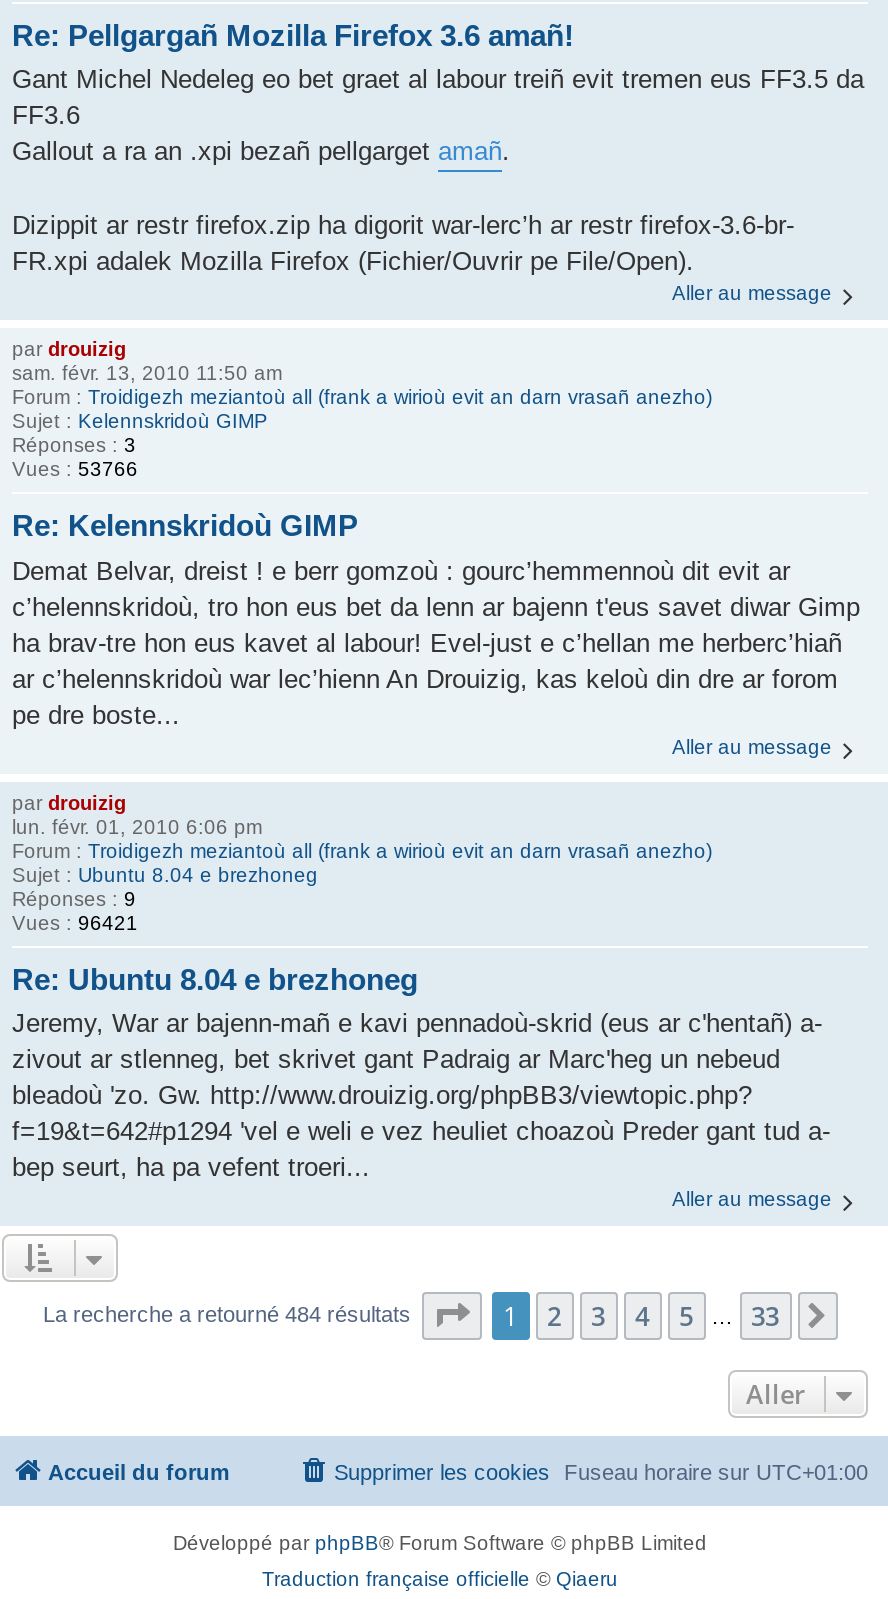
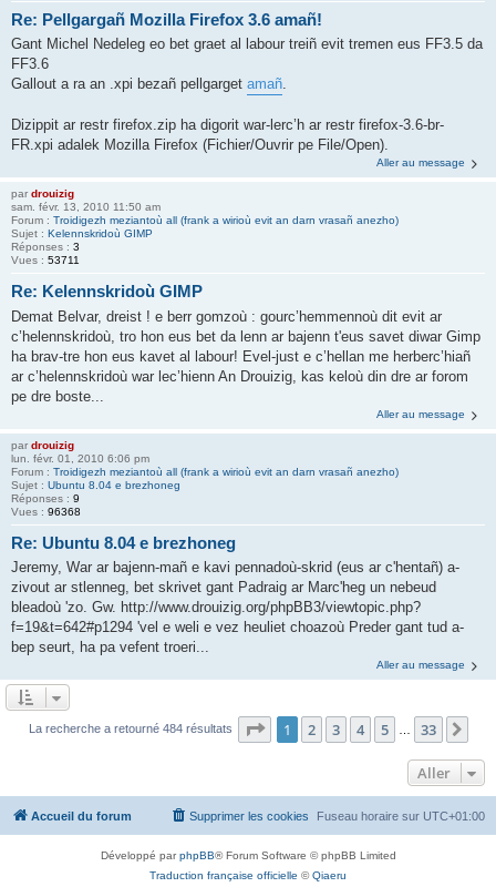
- Vues : 53766
+ Vues : 53711

- Vues : 96421
+ Vues : 96368
